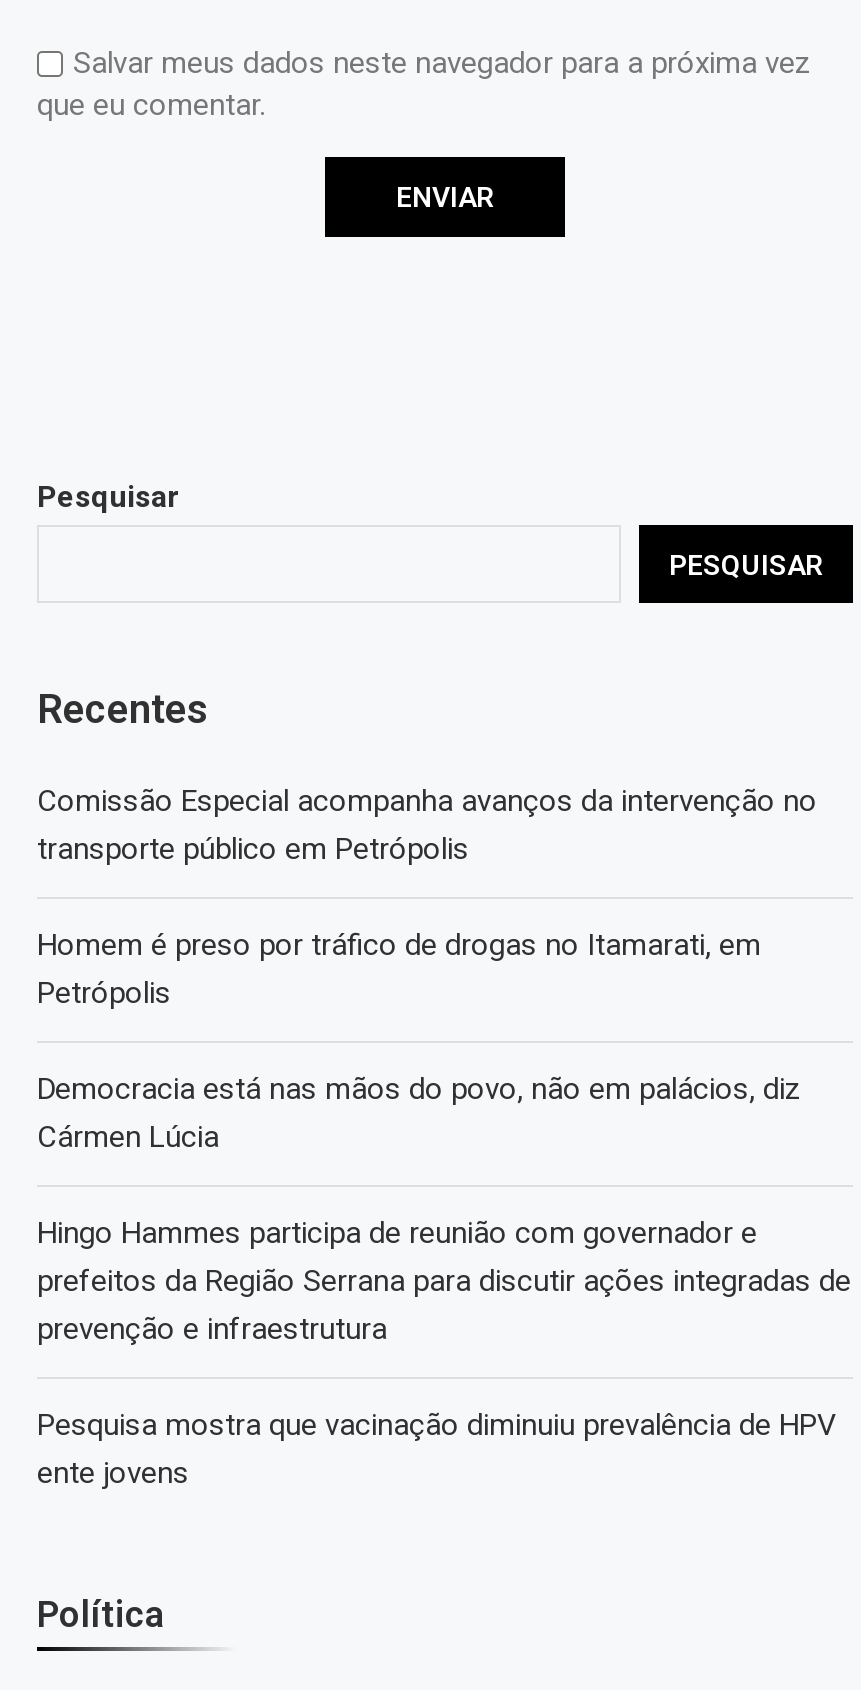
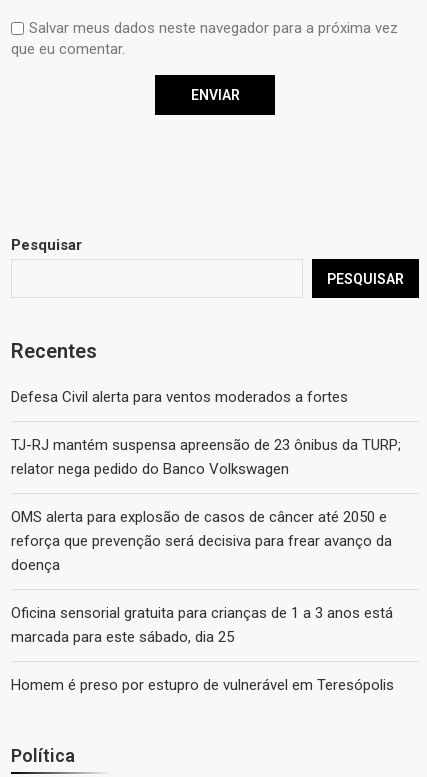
- Comissão Especial acompanha avanços da intervenção no
- transporte público em Petrópolis
+ Defesa Civil alerta para ventos moderados a fortes

- Homem é preso por tráfico de drogas no Itamarati, em
- Petrópolis
+ TJ-RJ mantém suspensa apreensão de 23 ônibus da TURP;
+ relator nega pedido do Banco Volkswagen

- Democracia está nas mãos do povo, não em palácios, diz
- Cármen Lúcia
+ OMS alerta para explosão de casos de câncer até 2050 e
+ reforça que prevenção será decisiva para frear avanço da
+ doença

- Hingo Hammes participa de reunião com governador e
- prefeitos da Região Serrana para discutir ações integradas de
- prevenção e infraestrutura
+ Oficina sensorial gratuita para crianças de 1 a 3 anos está
+ marcada para este sábado, dia 25

- Pesquisa mostra que vacinação diminuiu prevalência de HPV
- ente jovens
+ Homem é preso por estupro de vulnerável em Teresópolis
